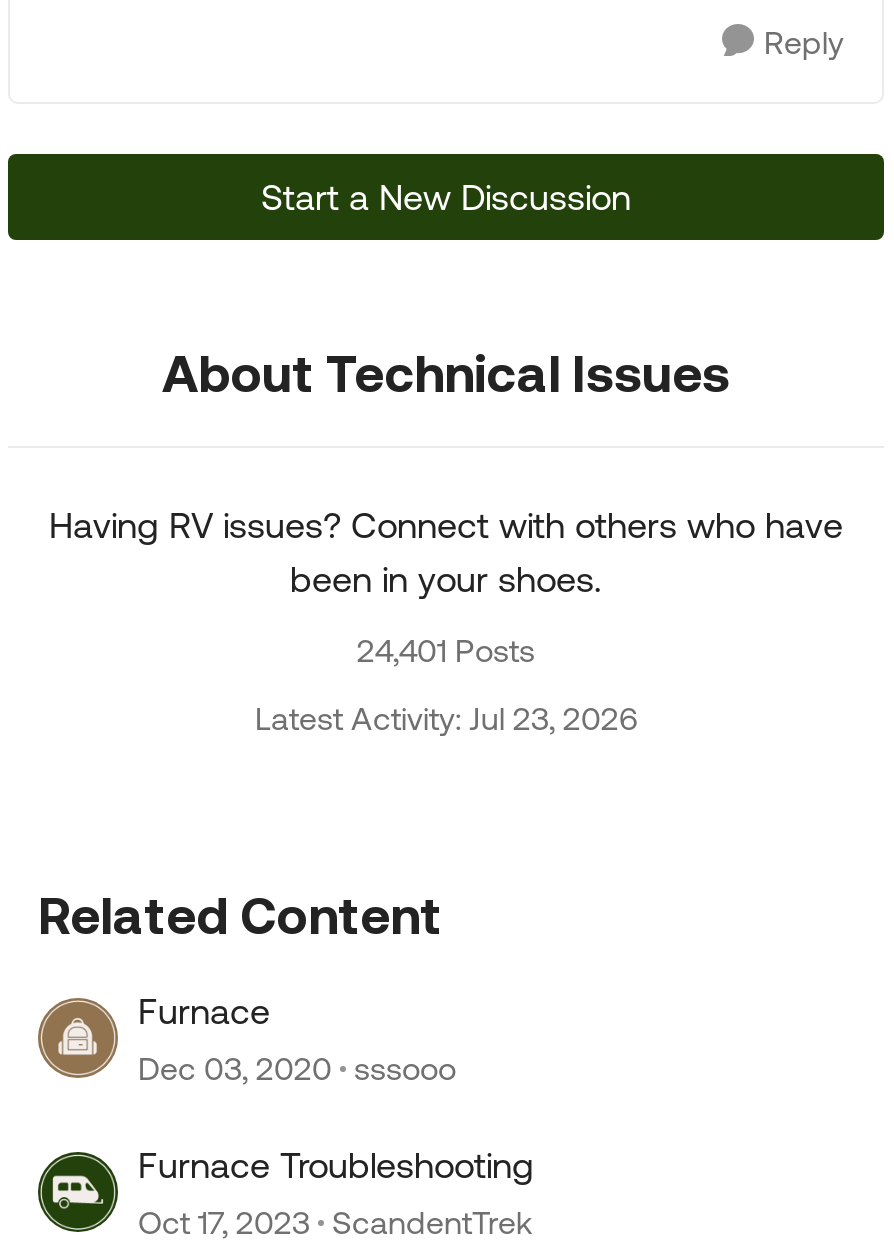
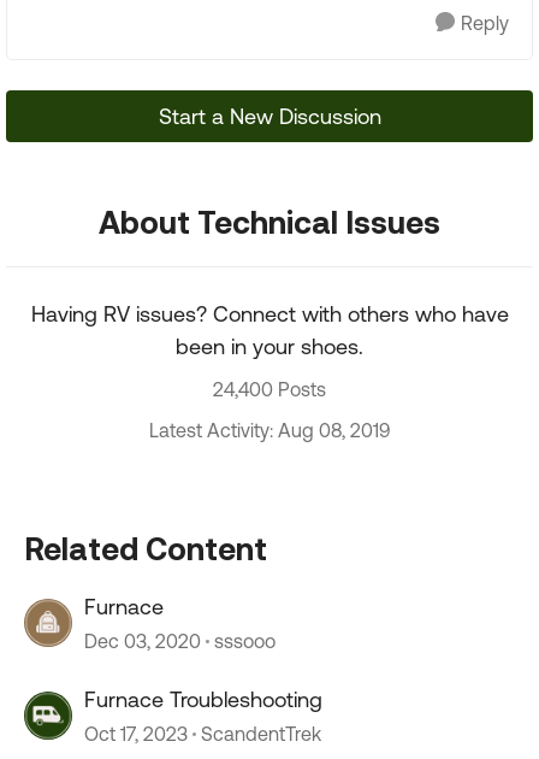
- 24,401 Posts
+ 24,400 Posts

- Latest Activity: Jul 23, 2026
+ Latest Activity: Aug 08, 2019
